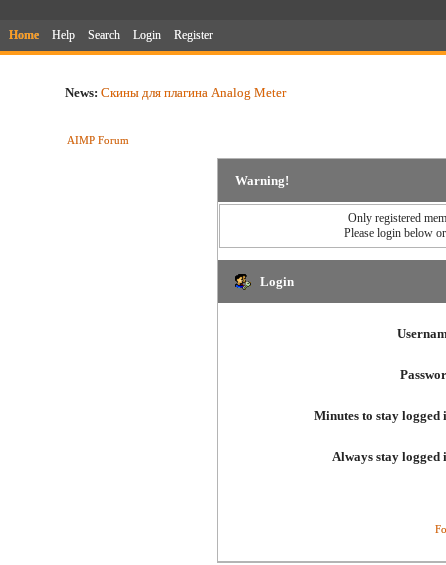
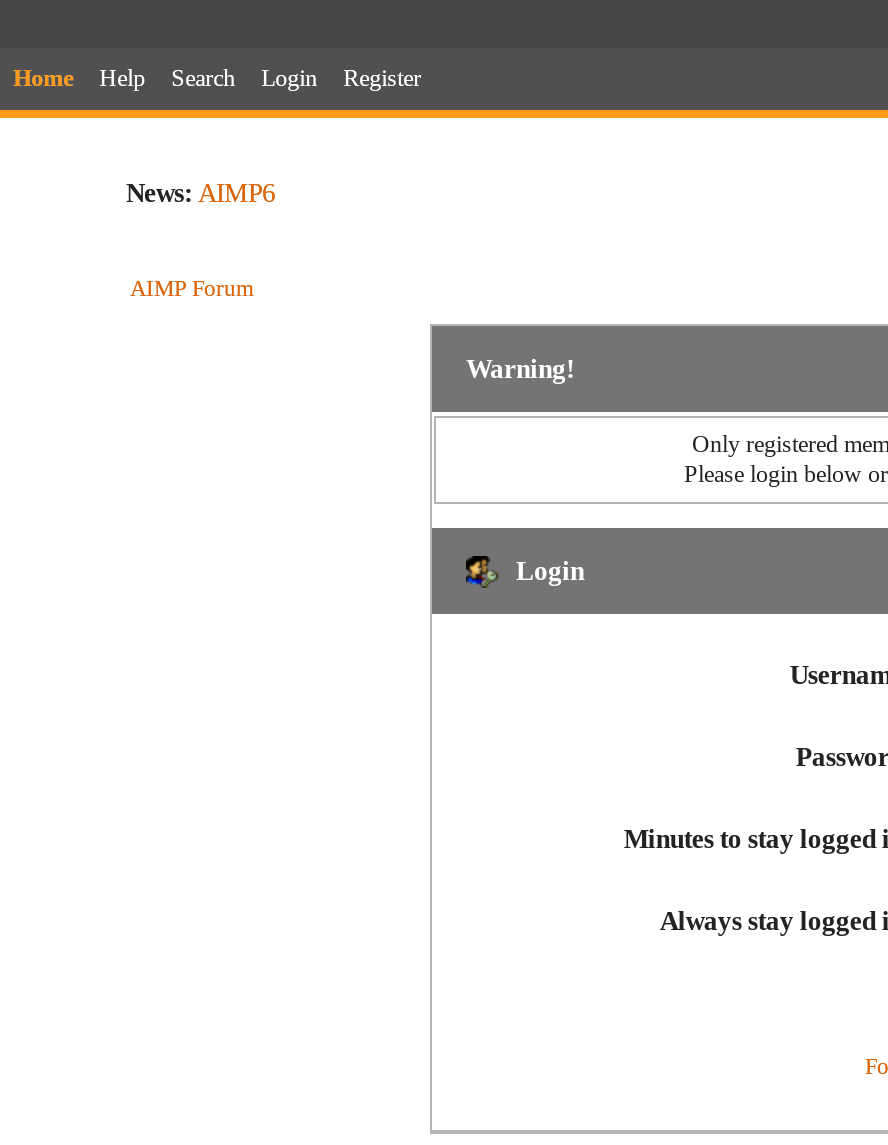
- News: Скины для плагина Analog Meter
+ News: AIMP6
